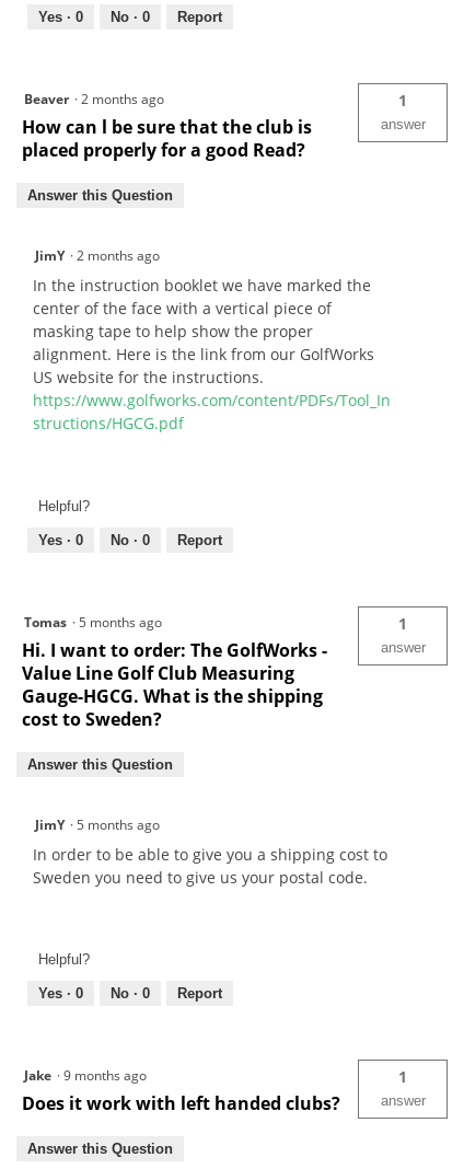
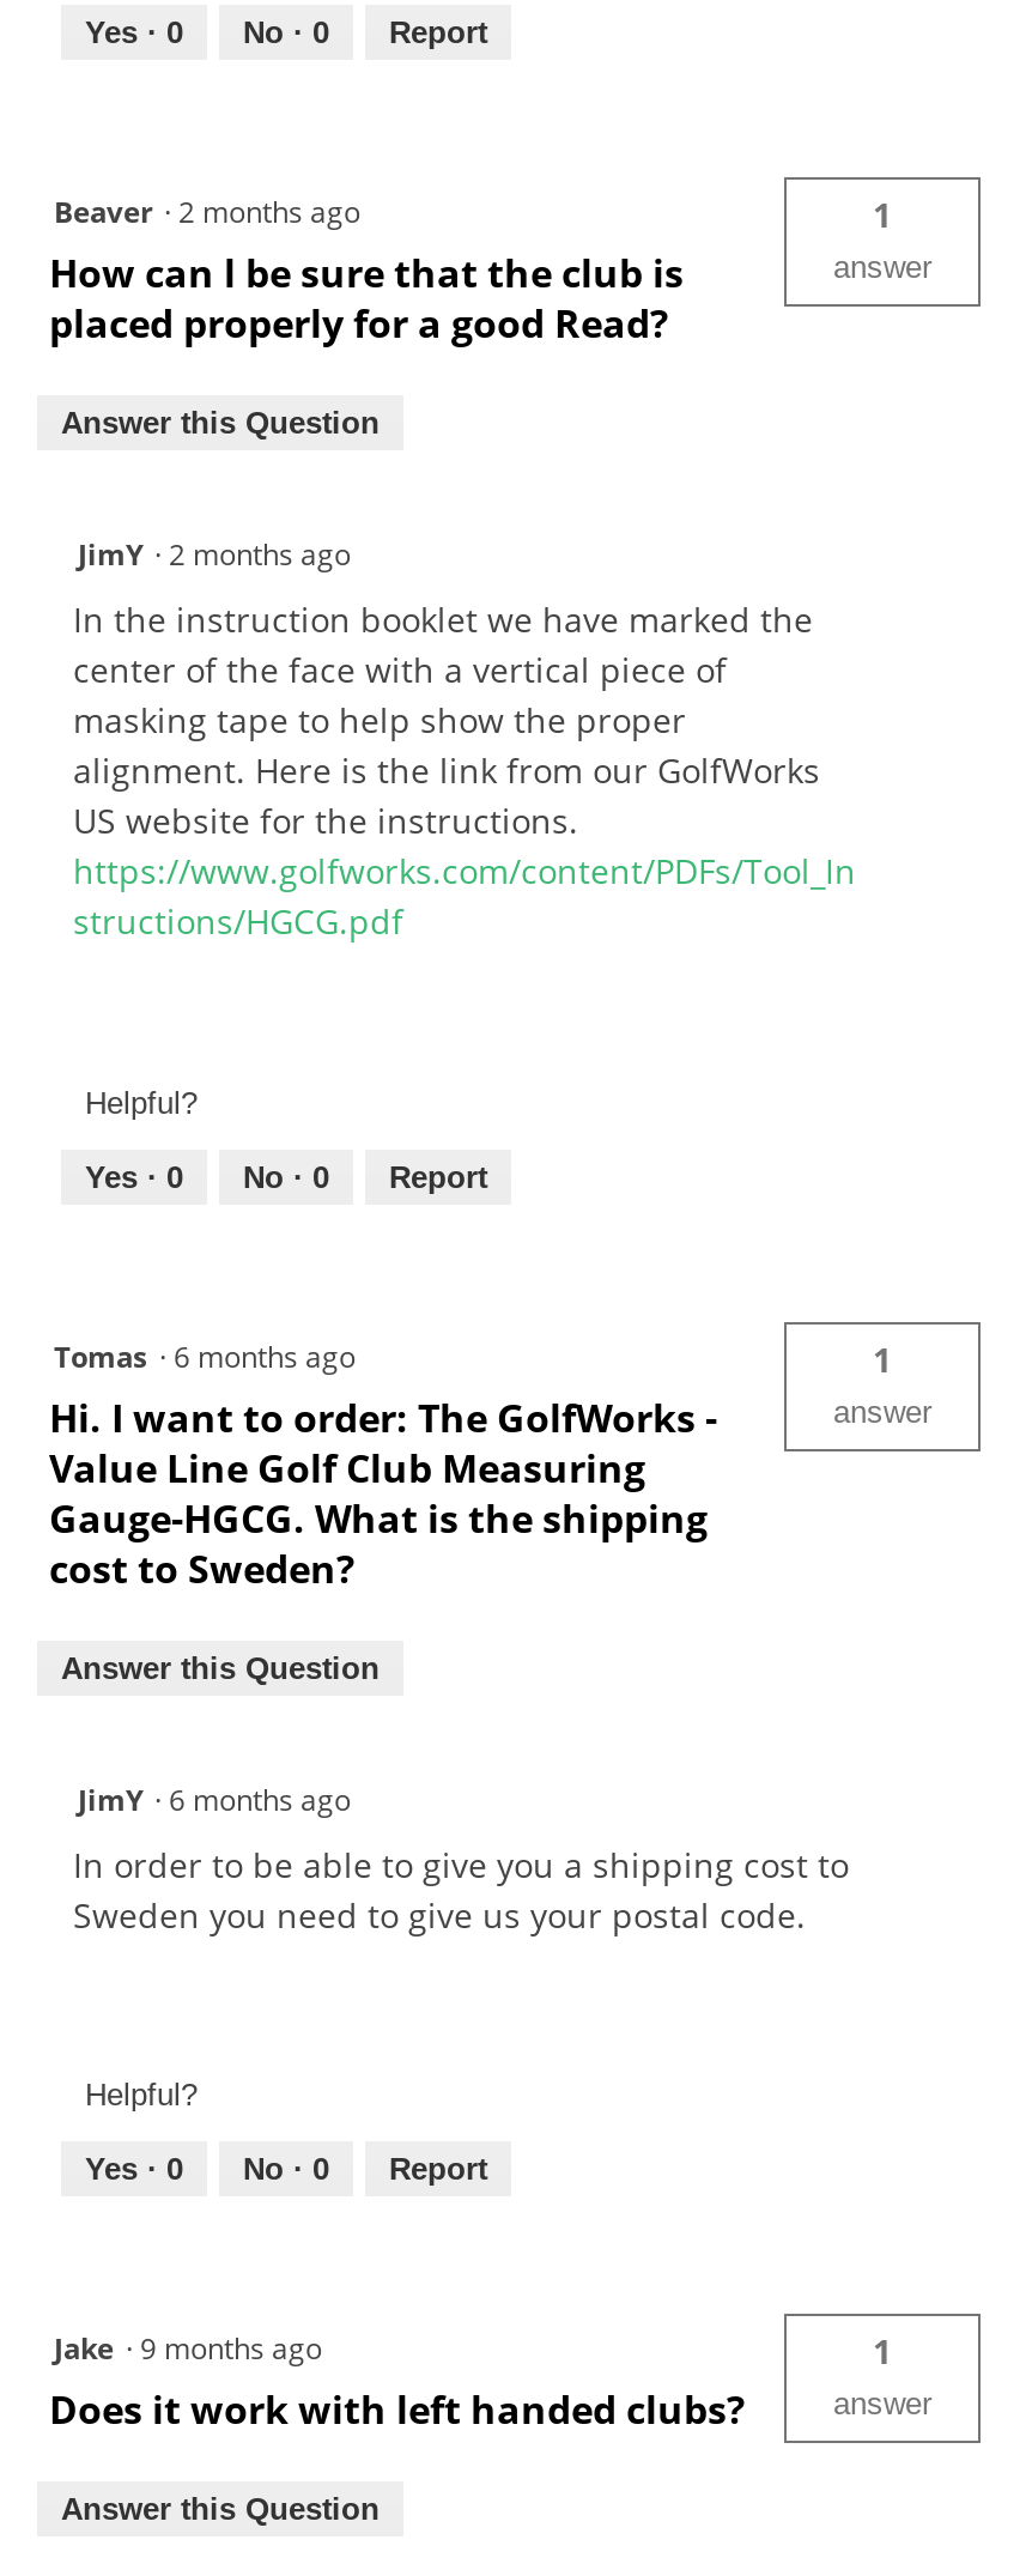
- Tomas · 5 months ago
+ Tomas · 6 months ago

- JimY · 5 months ago
+ JimY · 6 months ago
